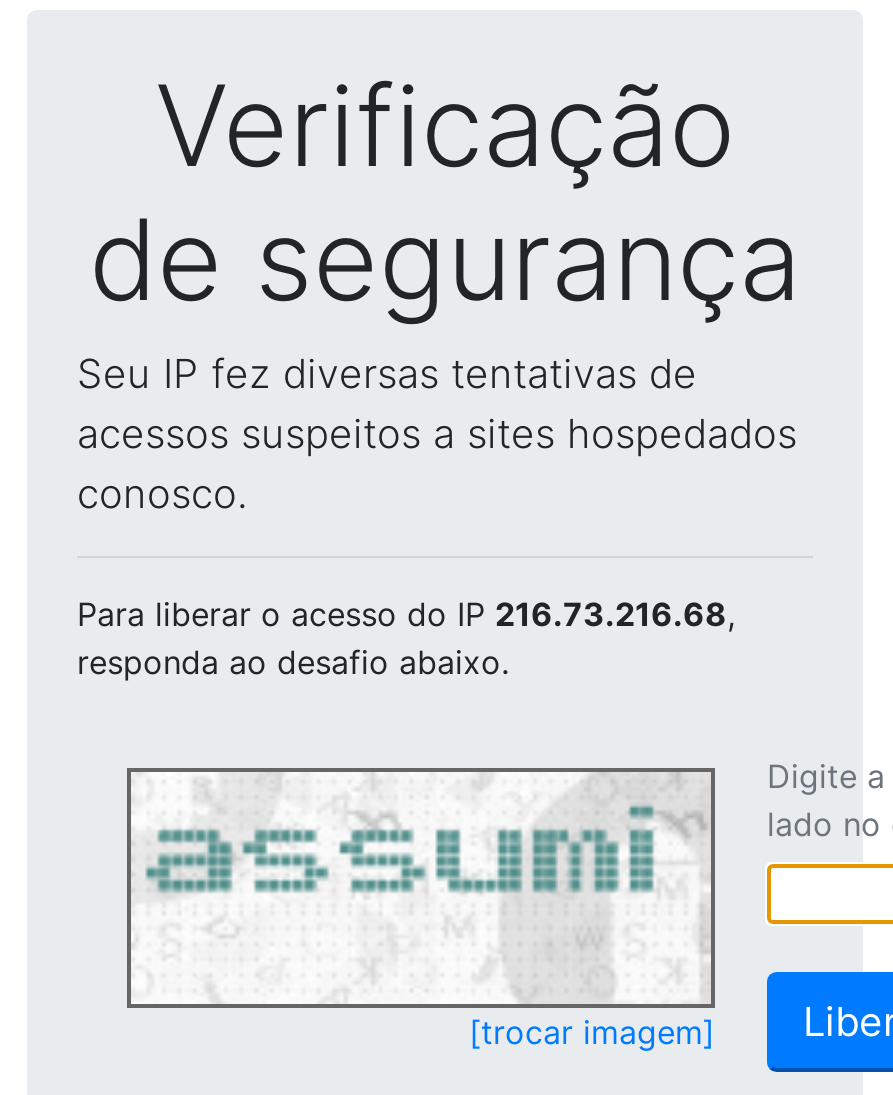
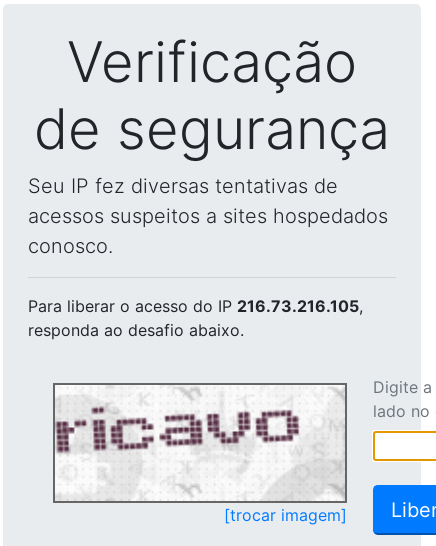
- Para liberar o acesso do IP 216.73.216.68,
+ Para liberar o acesso do IP 216.73.216.105,

- [image]
+ [image]
